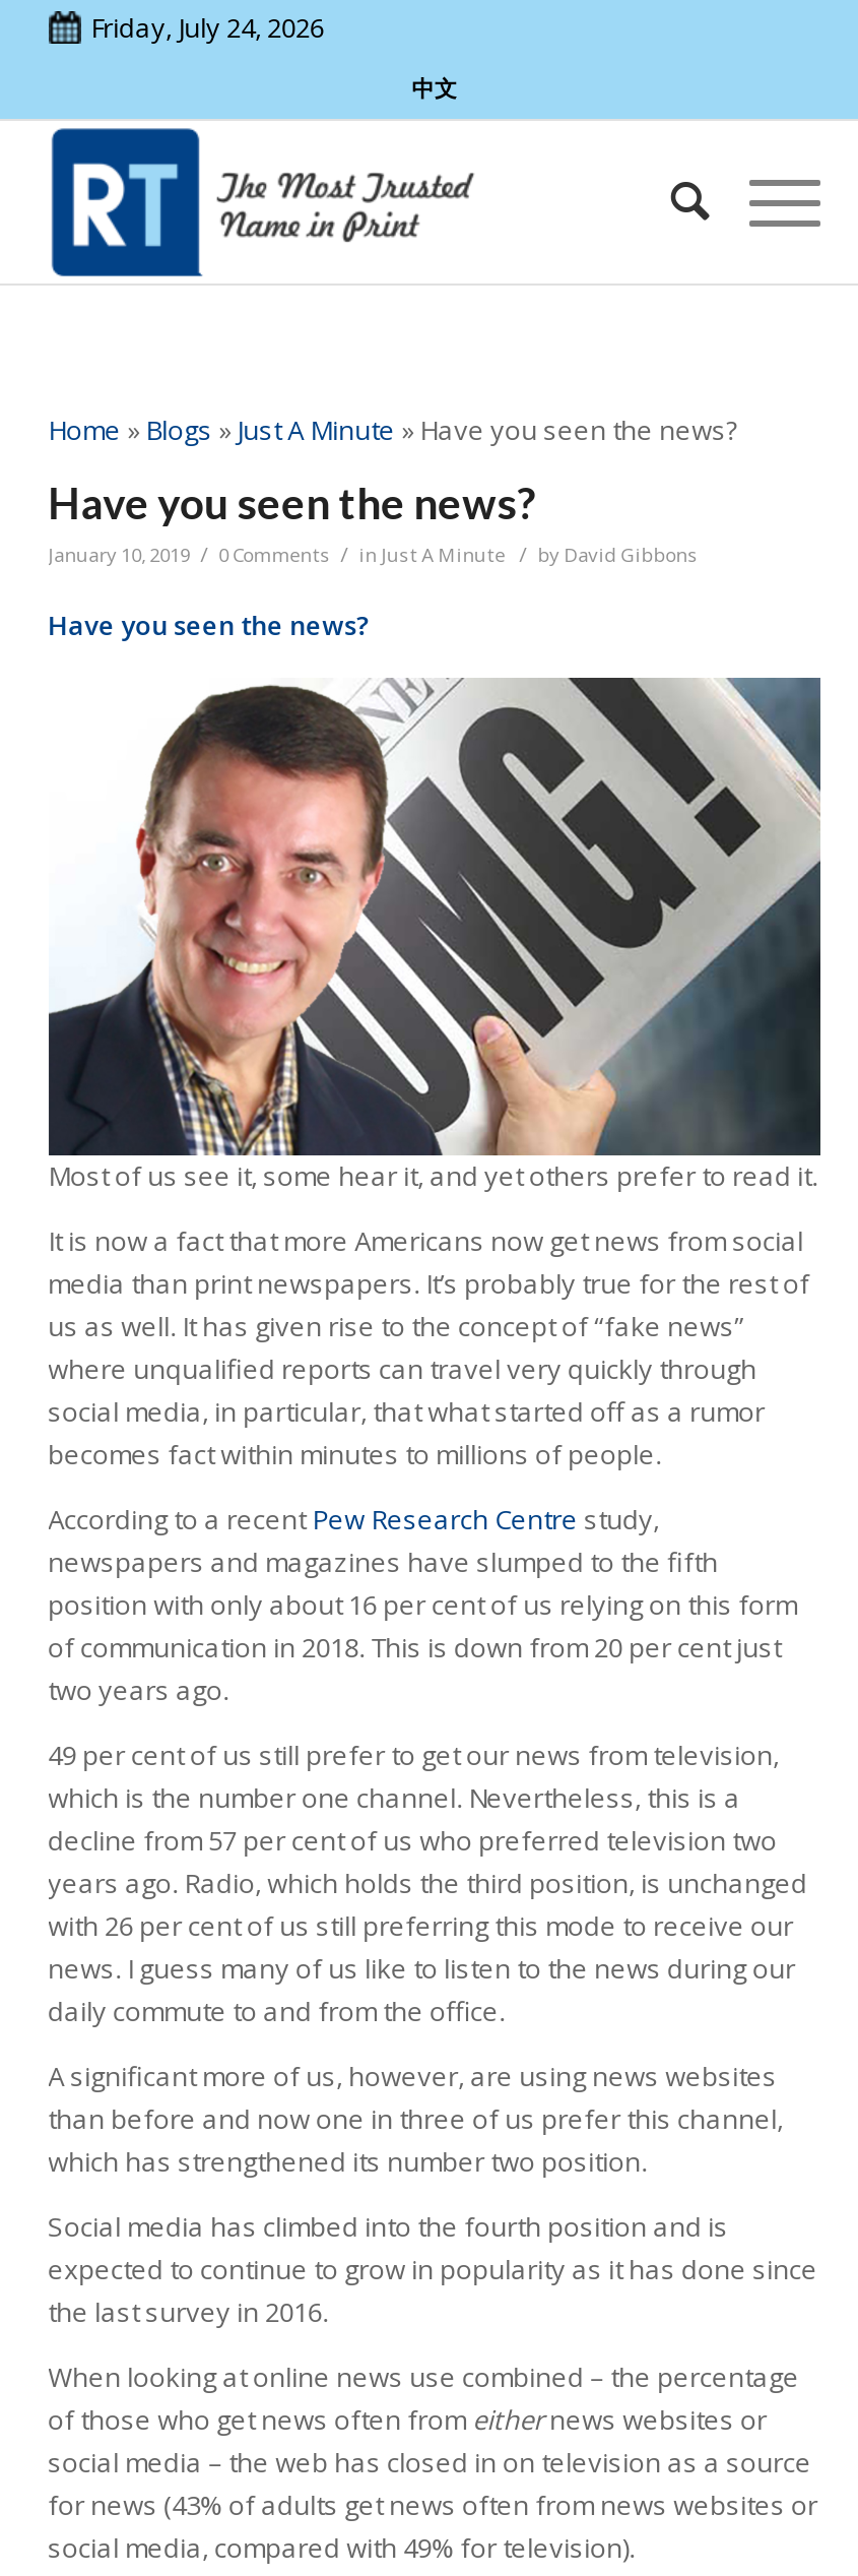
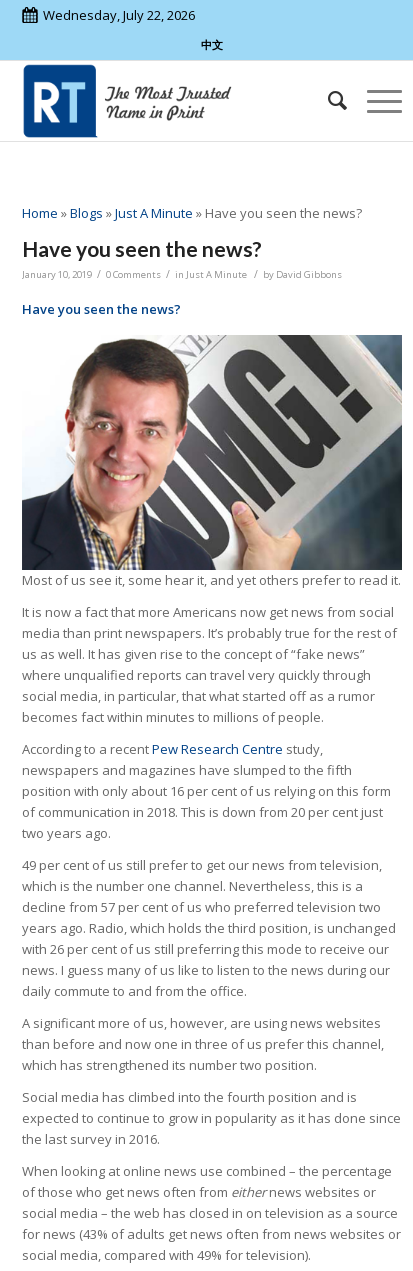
- Friday, July 24, 2026
+ Wednesday, July 22, 2026
